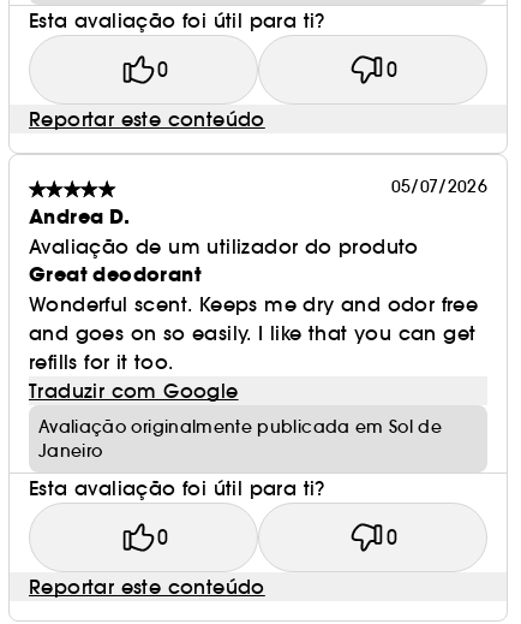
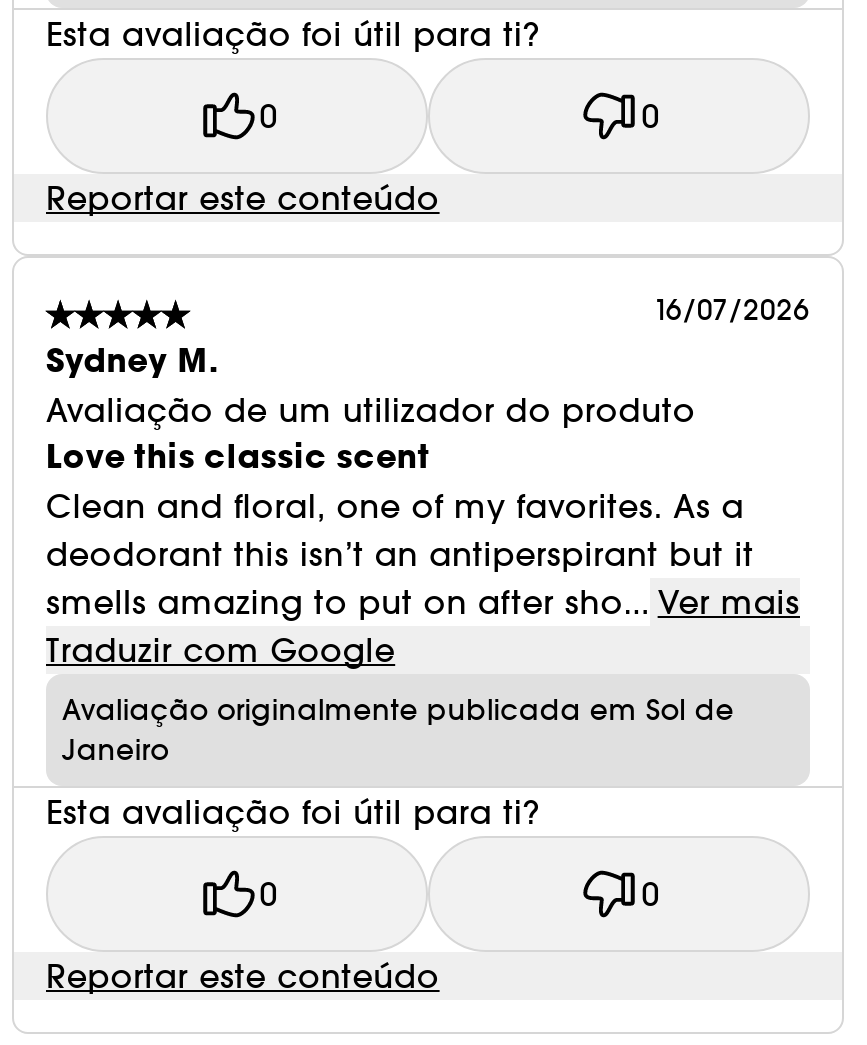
- 05/07/2026
- Andrea D.
+ 16/07/2026
+ Sydney M.

- Great deodorant
- Wonderful scent. Keeps me dry and odor free
- and goes on so easily. I like that you can get
- refills for it too.
+ Love this classic scent
+ Clean and floral, one of my favorites. As a
+ deodorant this isn’t an antiperspirant but it
+ smells amazing to put on after sho... Ver mais
